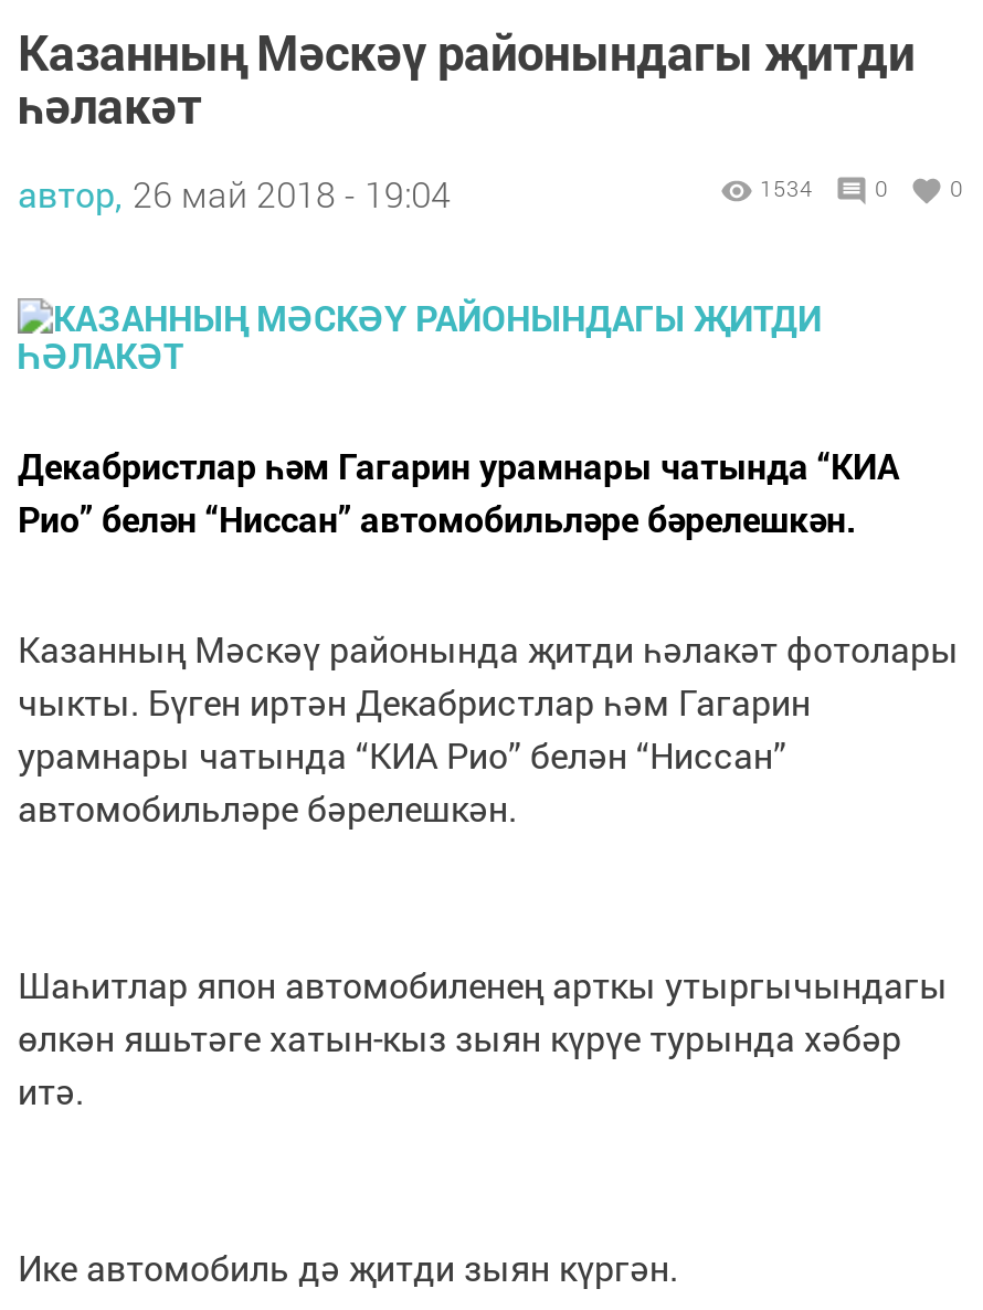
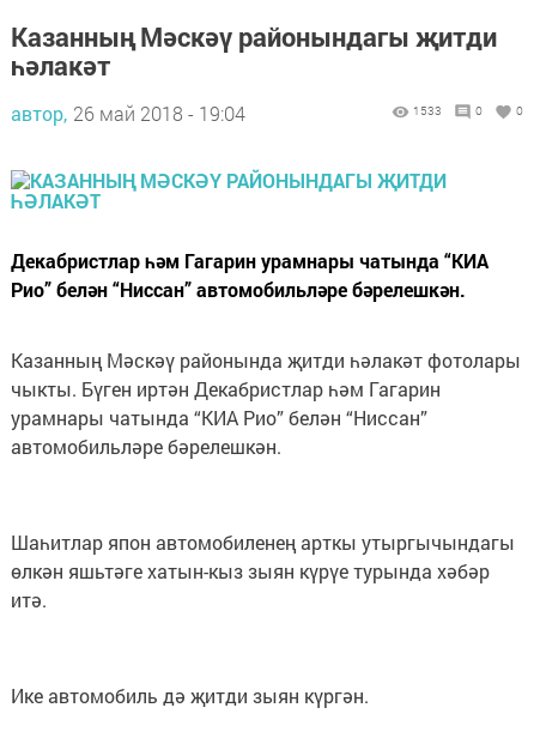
- 1534
+ 1533
